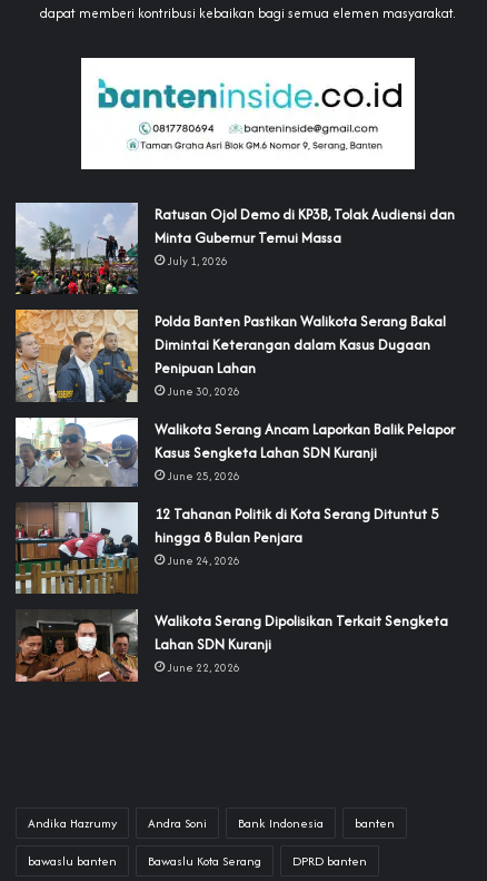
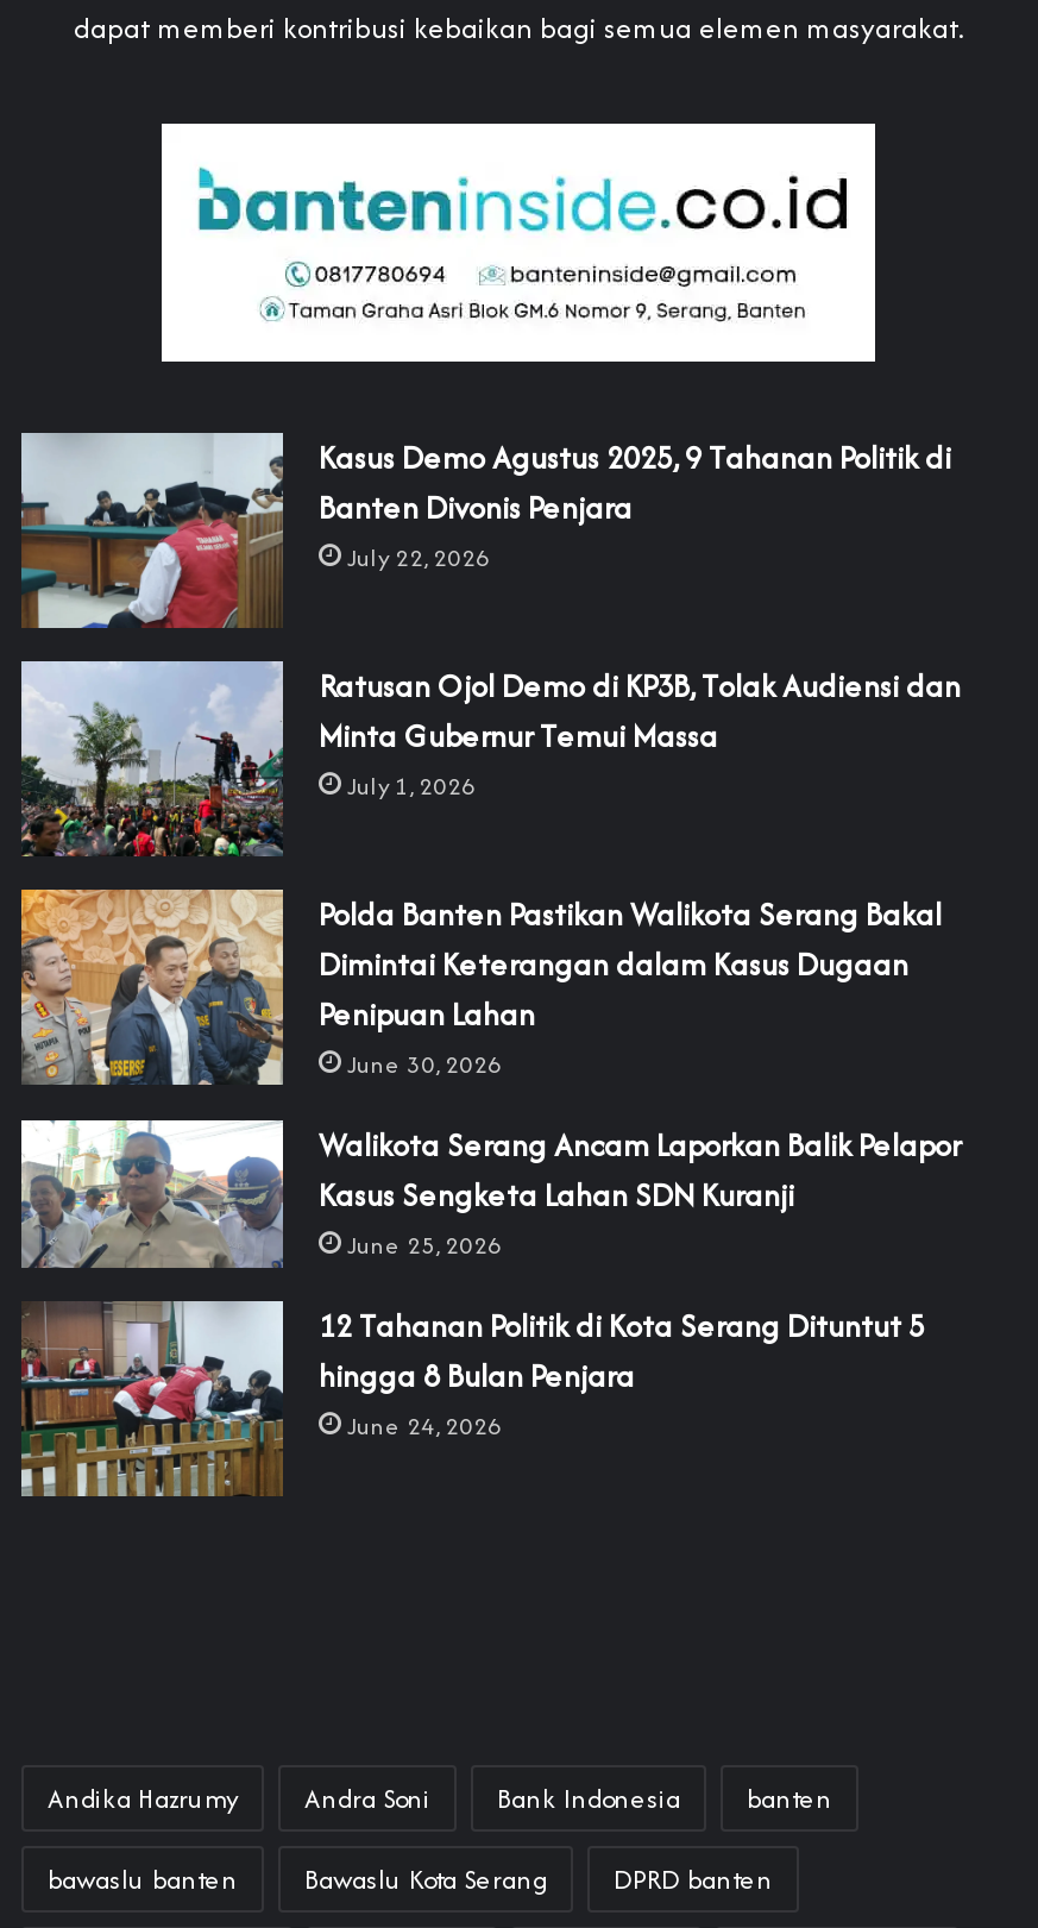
+ [image]
+ Kasus Demo Agustus 2025, 9 Tahanan Politik di
+ Banten Divonis Penjara
+ July 22, 2026

moved down: [image] | Ratusan Ojol Demo di KP3B, Tolak Audiensi dan | Minta Gubernur Temui Massa | ... | hingga 8 Bulan Penjara | June 24, 2026

- [image]
- Walikota Serang Dipolisikan Terkait Sengketa
- Lahan SDN Kuranji
- June 22, 2026
